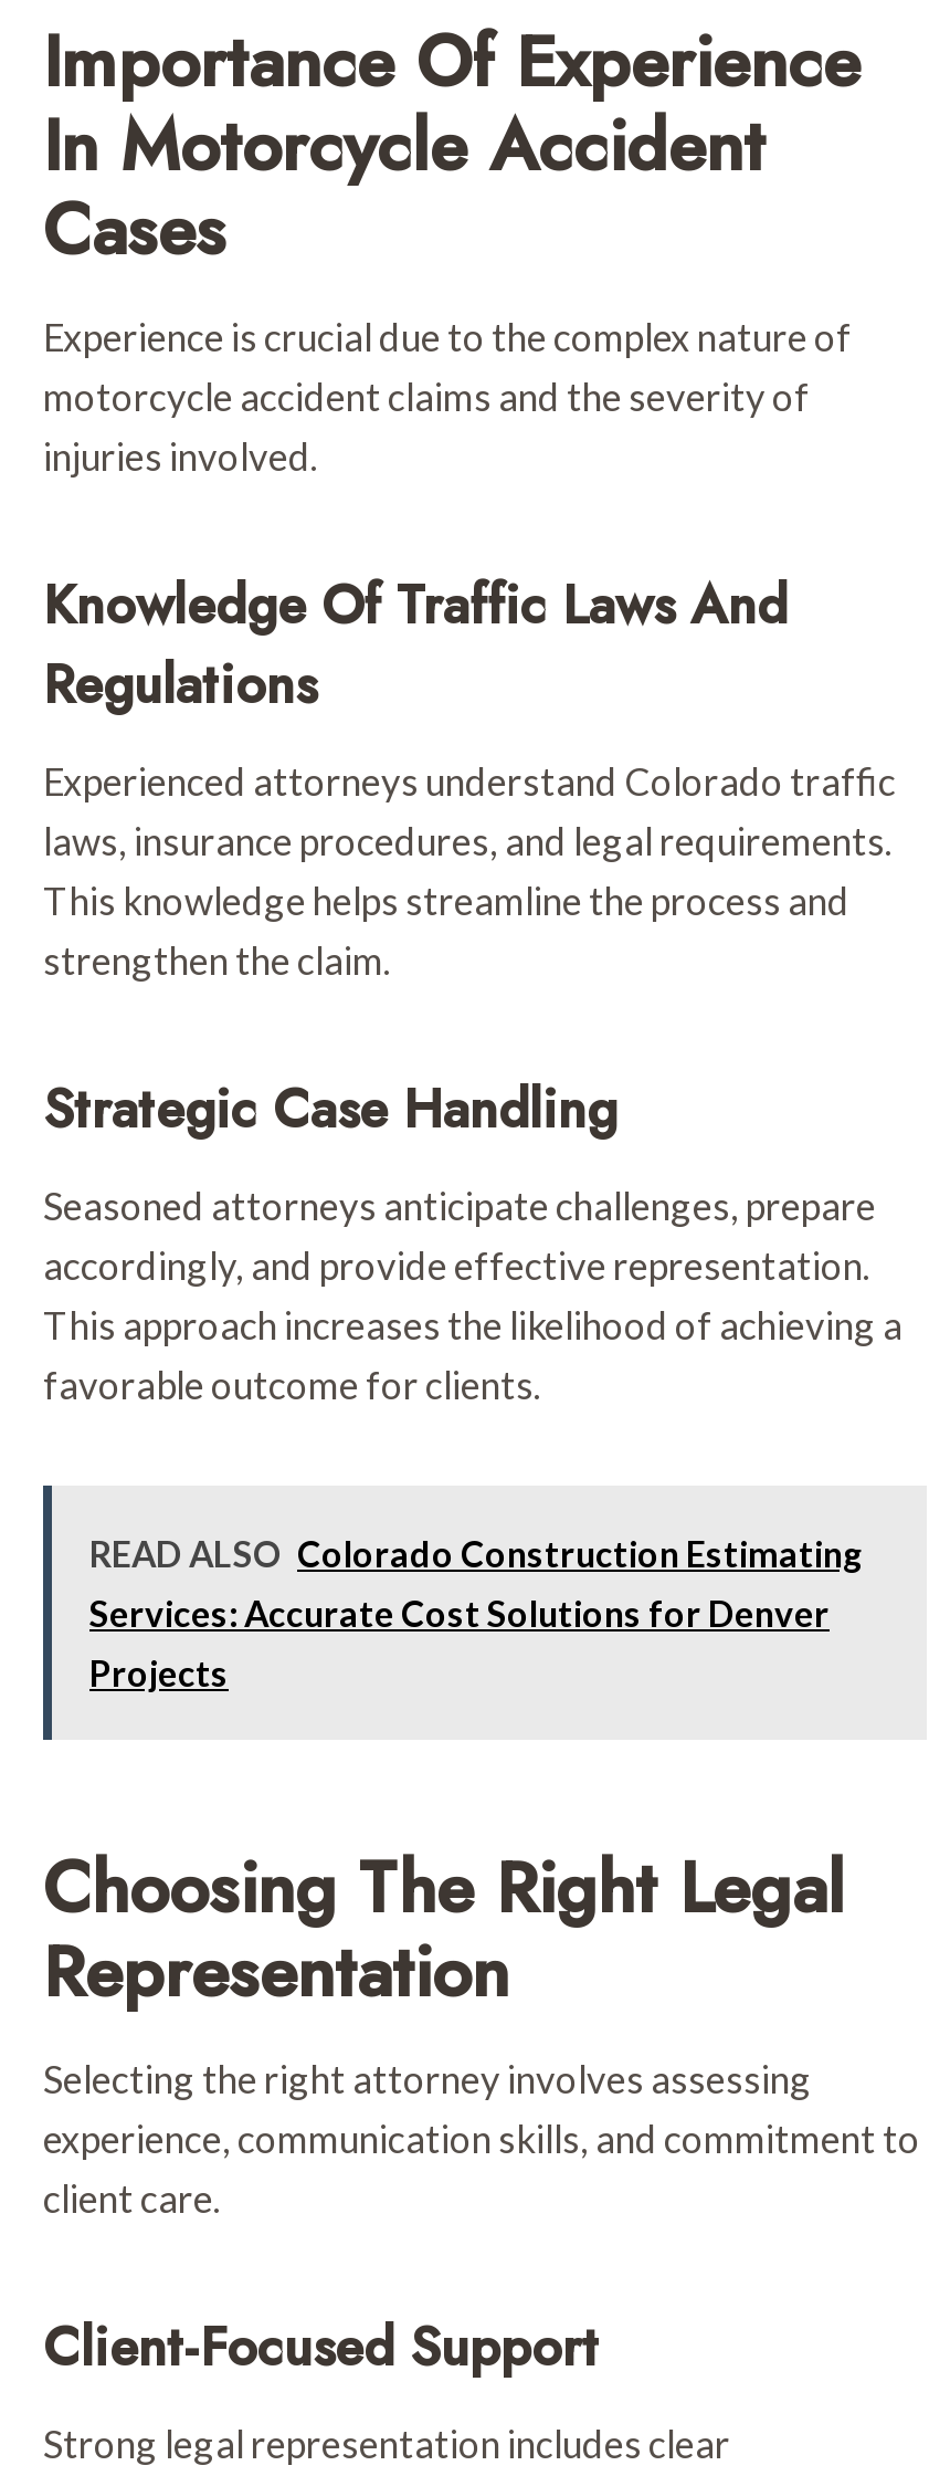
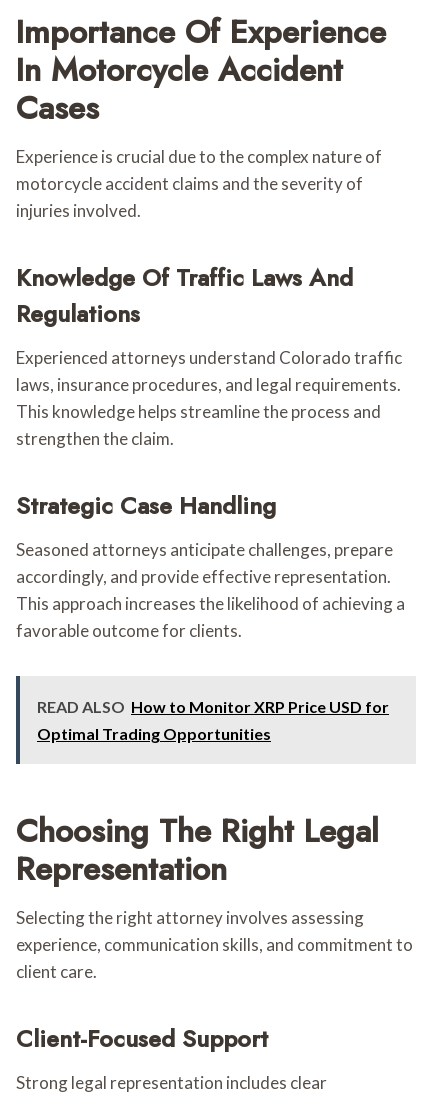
- READ ALSO Colorado Construction Estimating
- Services: Accurate Cost Solutions for Denver
- Projects
+ READ ALSO How to Monitor XRP Price USD for
+ Optimal Trading Opportunities
